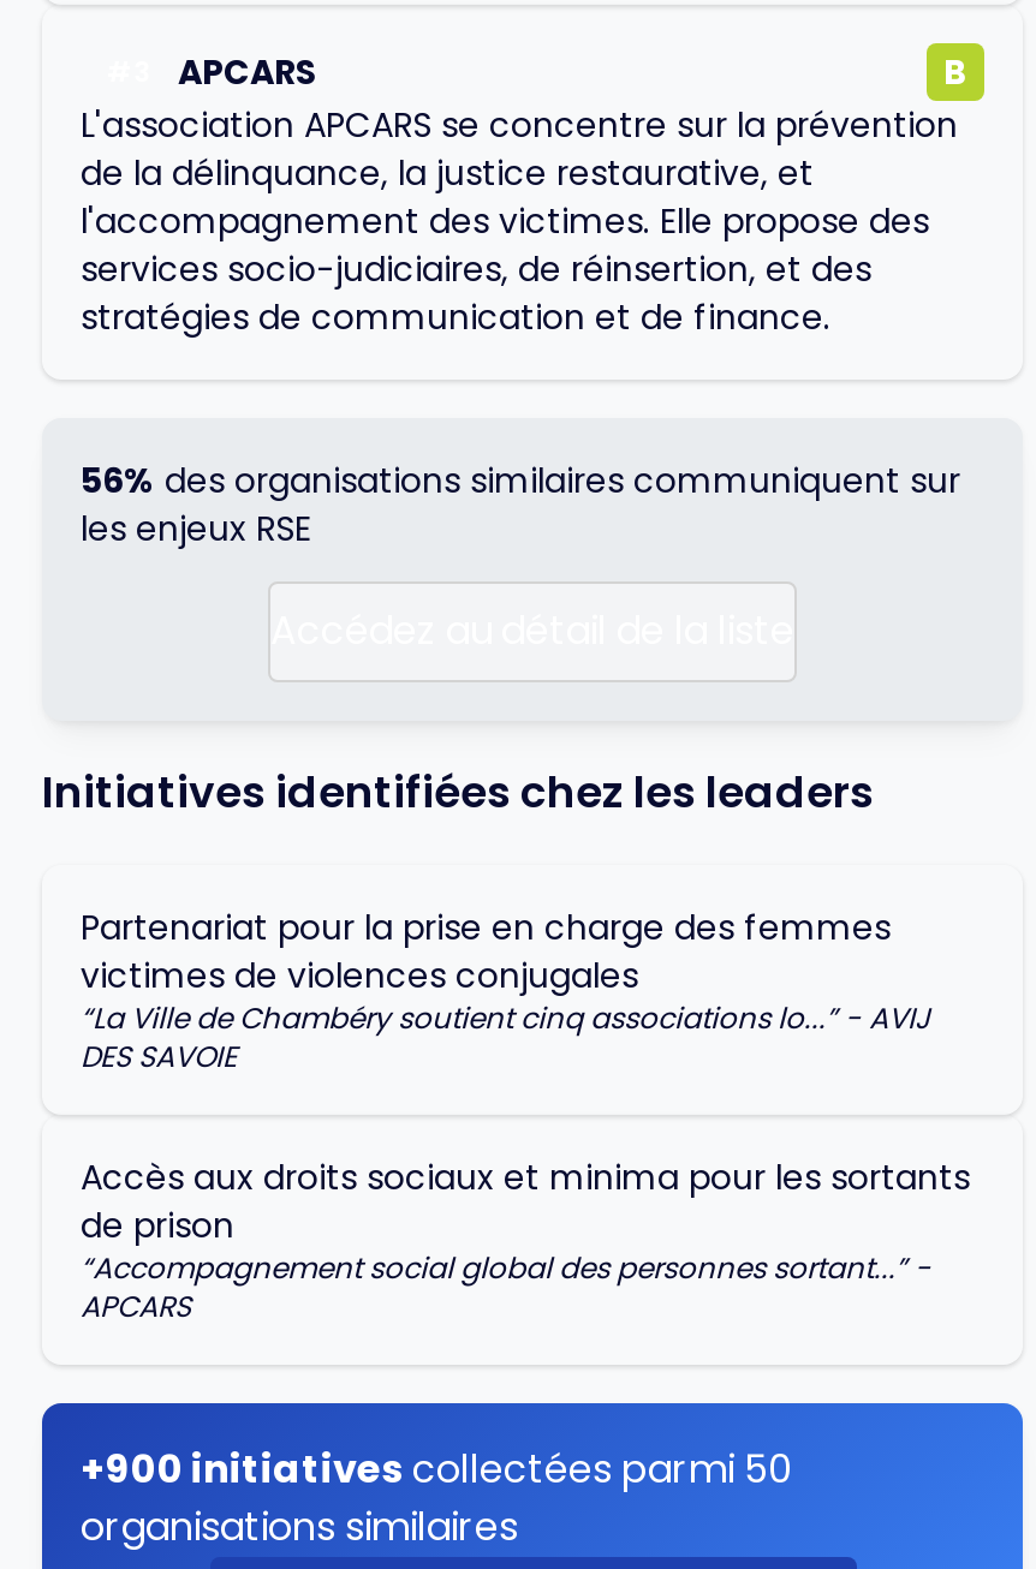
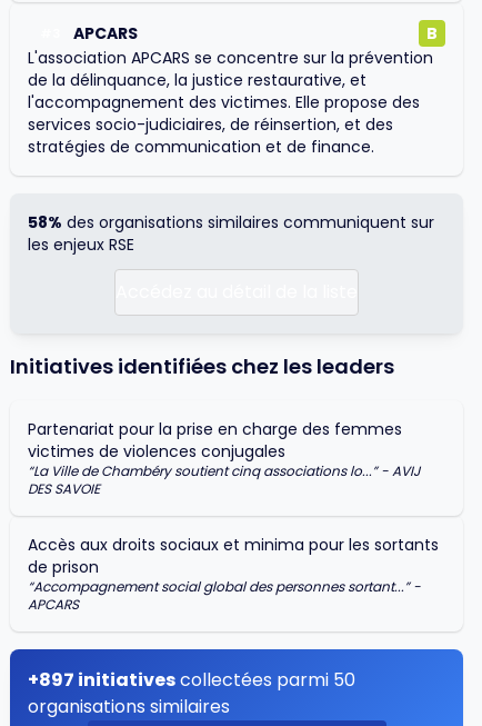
- 56% des organisations similaires communiquent sur
+ 58% des organisations similaires communiquent sur

- +900 initiatives collectées parmi 50
+ +897 initiatives collectées parmi 50
